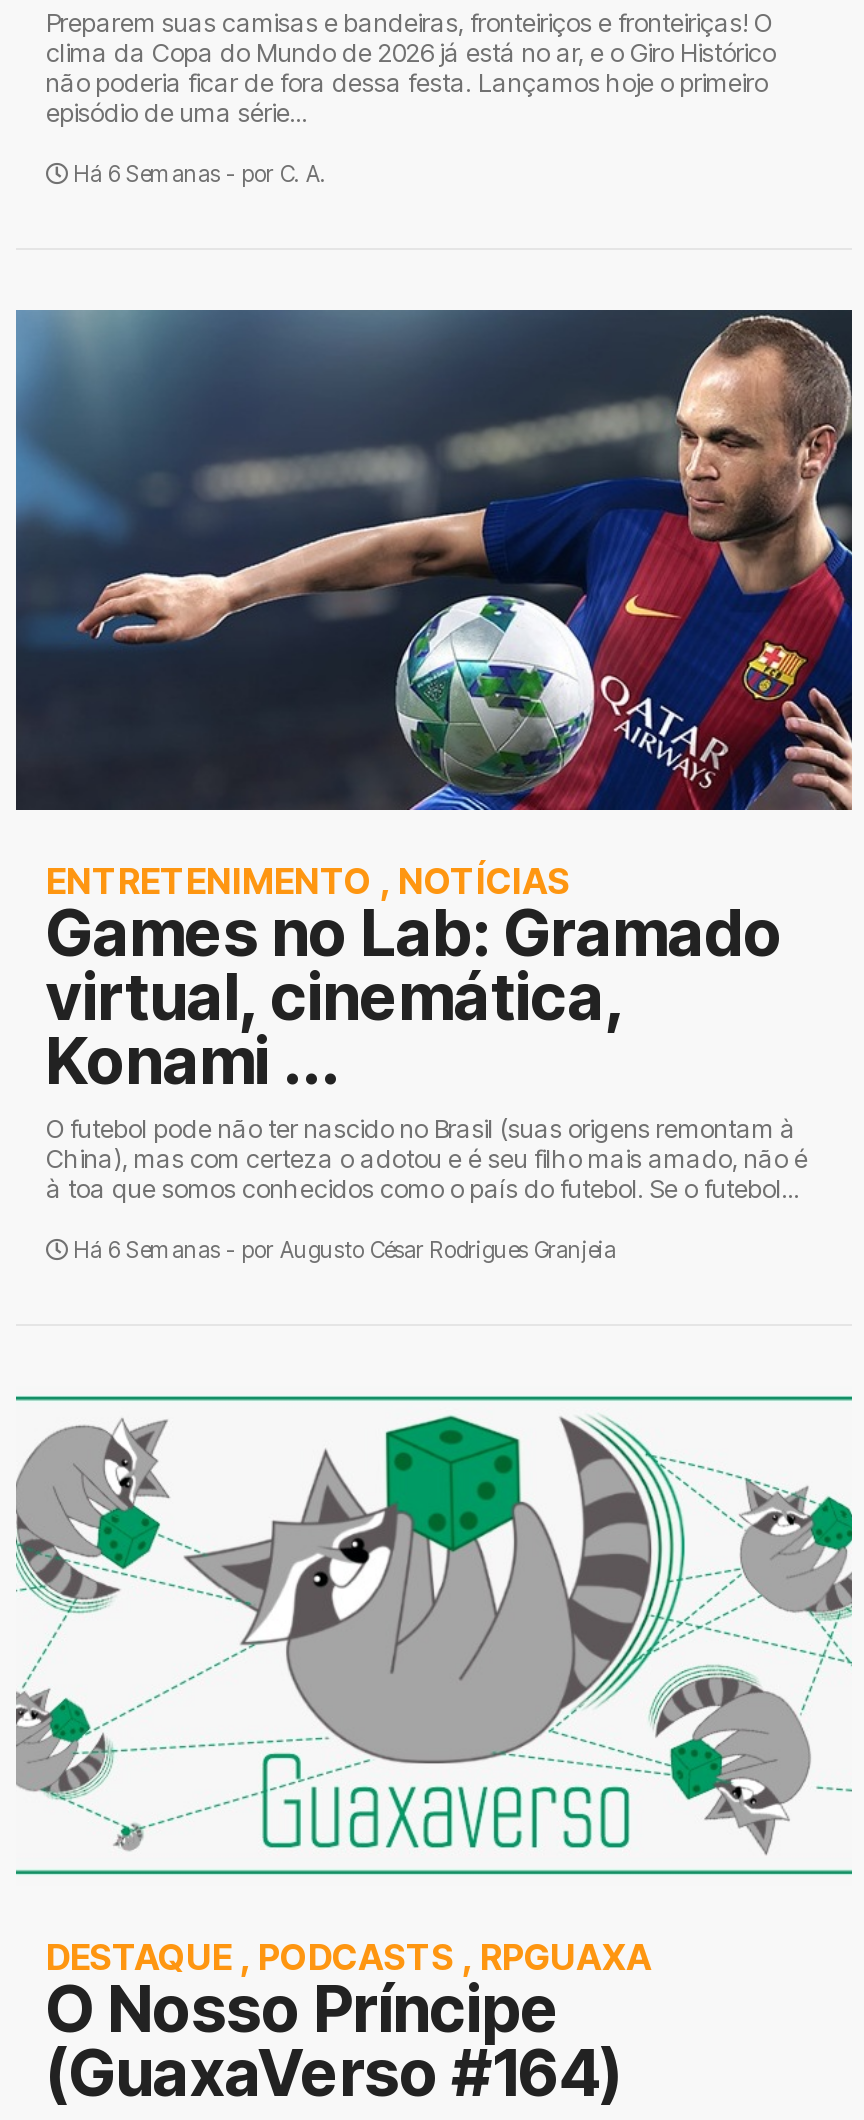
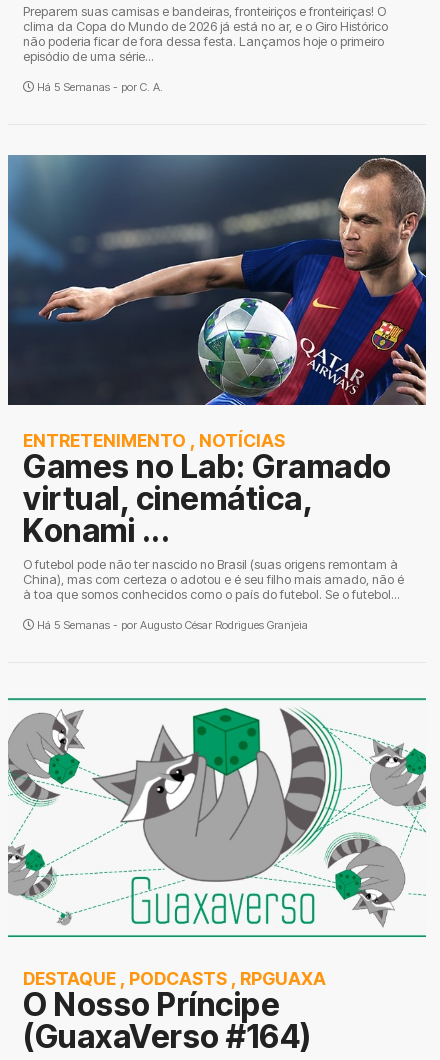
- Há 6 Semanas - por C. A.
+ Há 5 Semanas - por C. A.

- Há 6 Semanas - por Augusto César Rodrigues Granjeia
+ Há 5 Semanas - por Augusto César Rodrigues Granjeia
